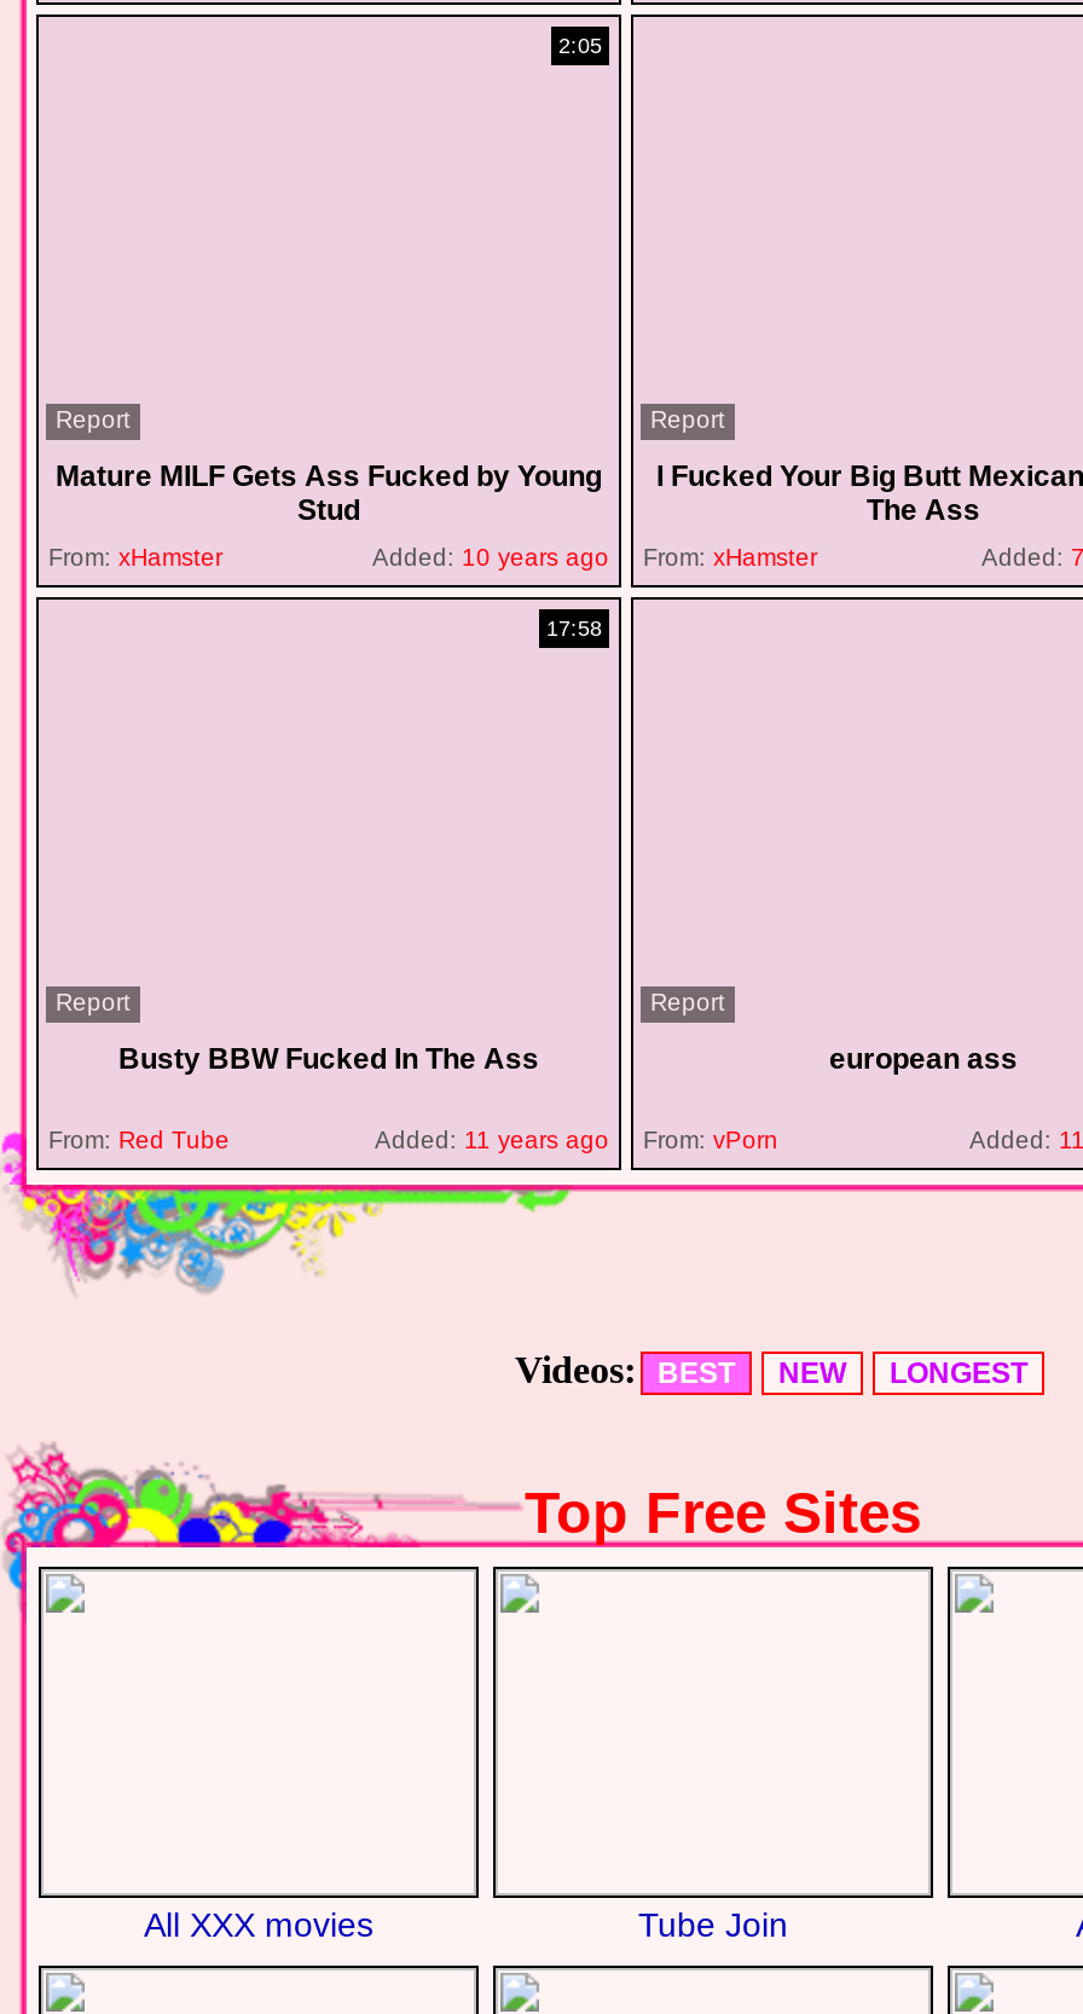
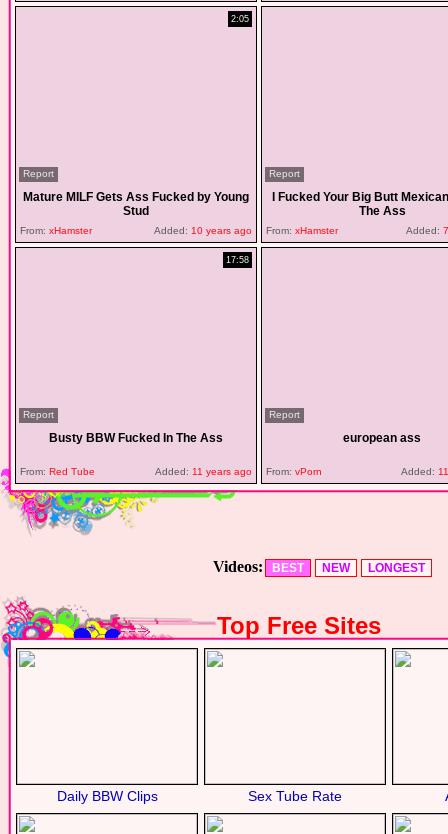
- All XXX movies
- Tube Join
+ Daily BBW Clips
+ Sex Tube Rate
